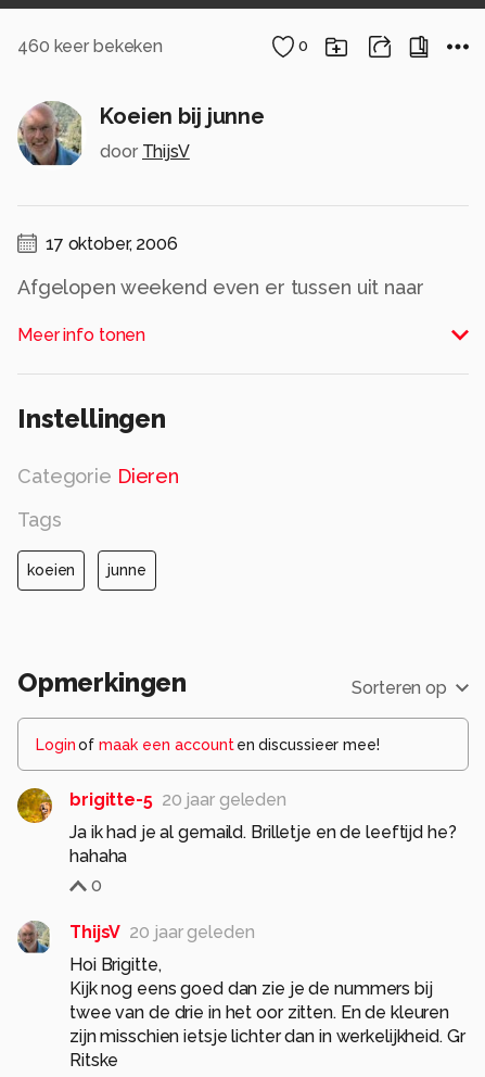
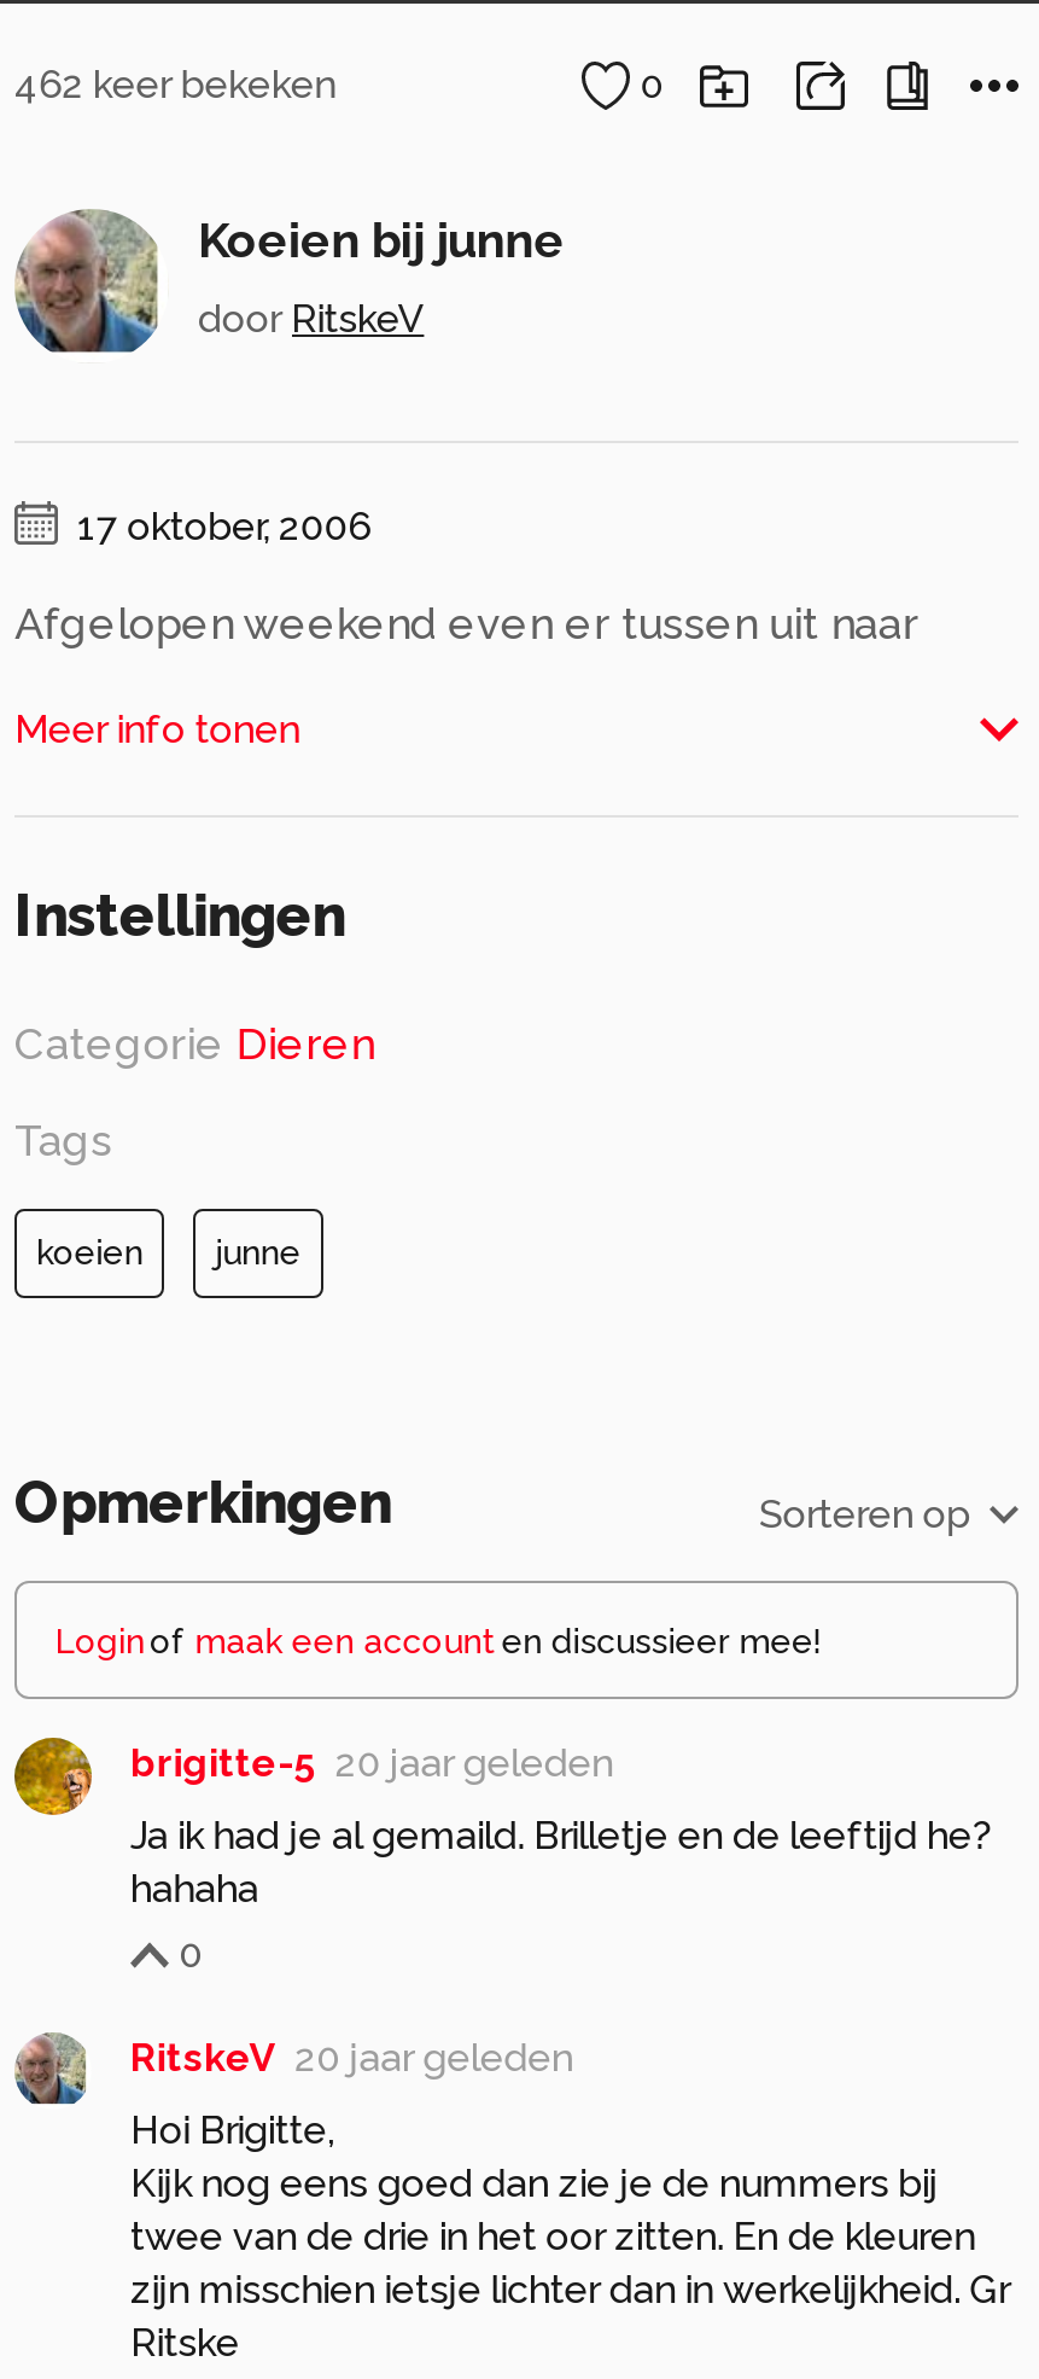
- 460 keer bekeken
+ 462 keer bekeken

- door ThijsV
+ door RitskeV

- ThijsV 20 jaar geleden
+ RitskeV 20 jaar geleden
